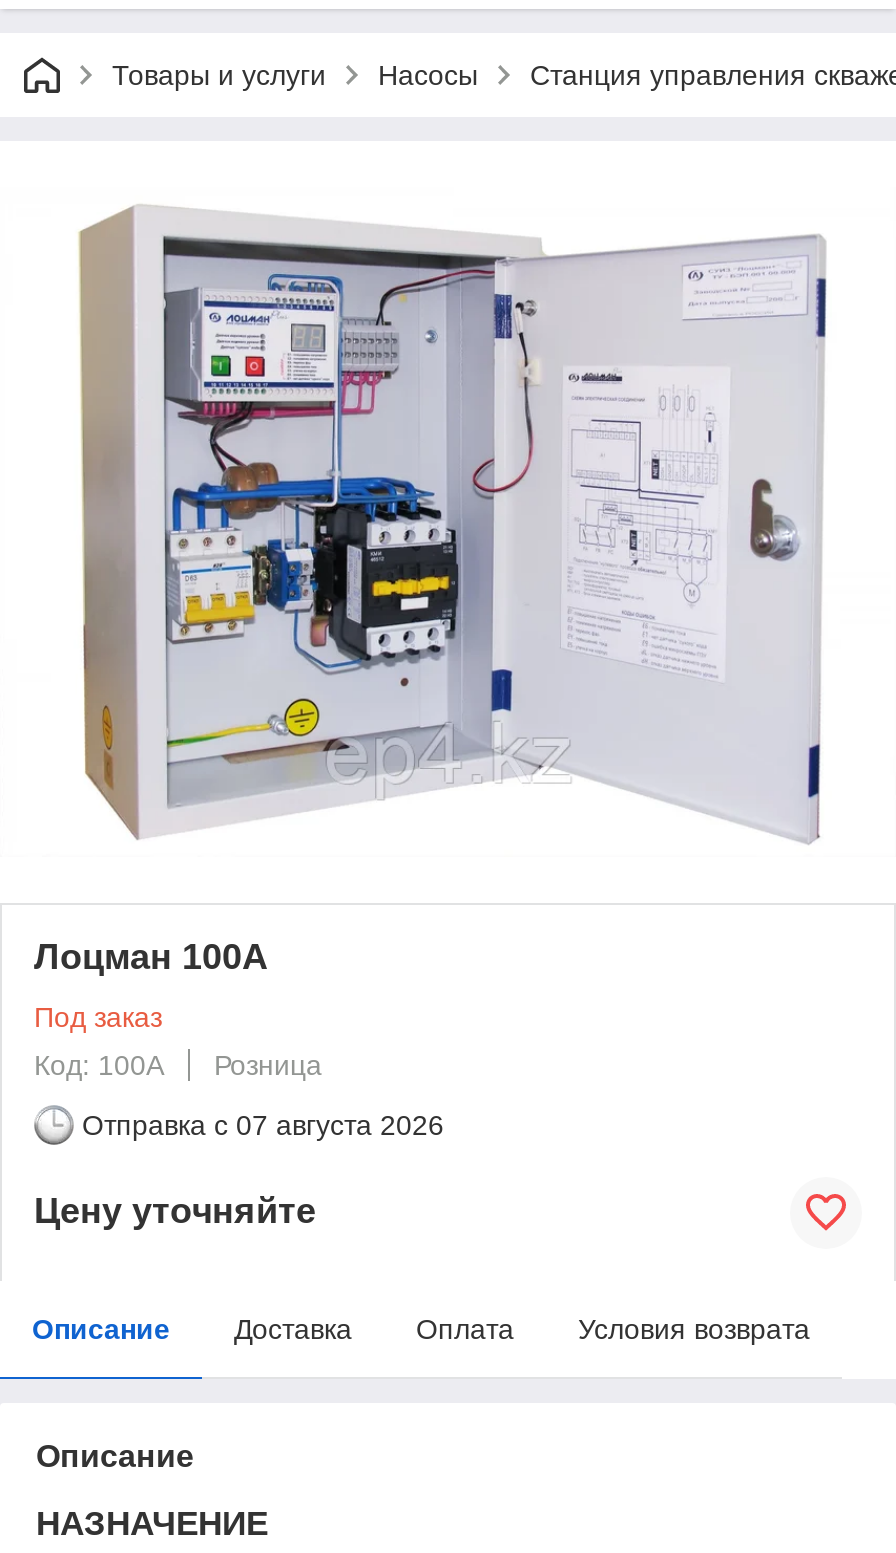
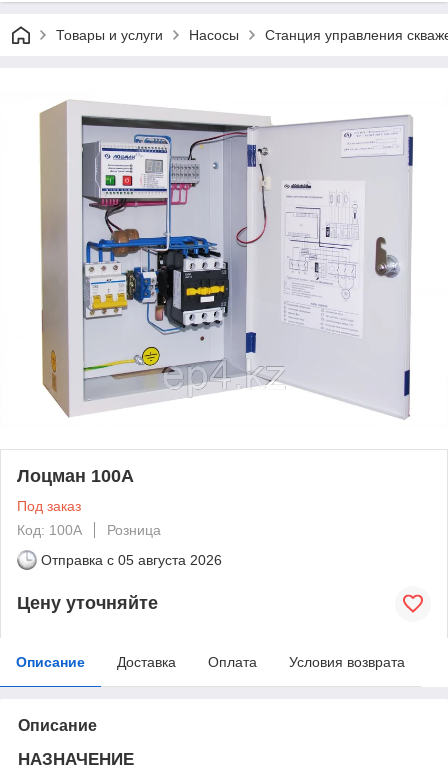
- Отправка с 07 августа 2026
+ Отправка с 05 августа 2026
